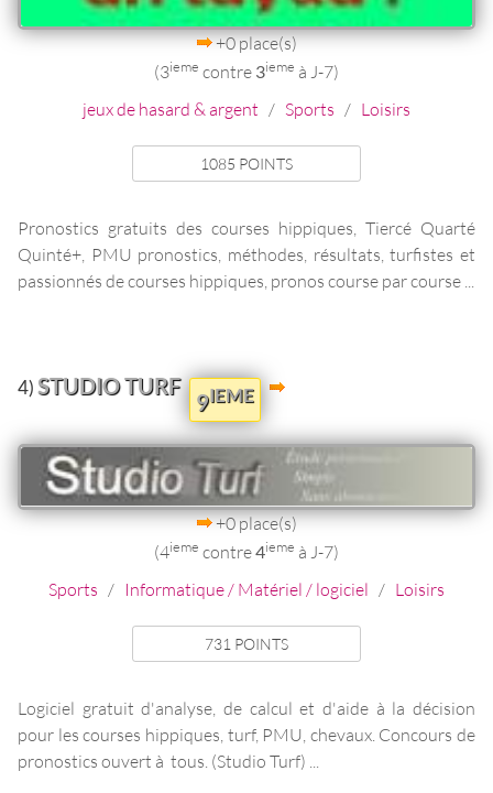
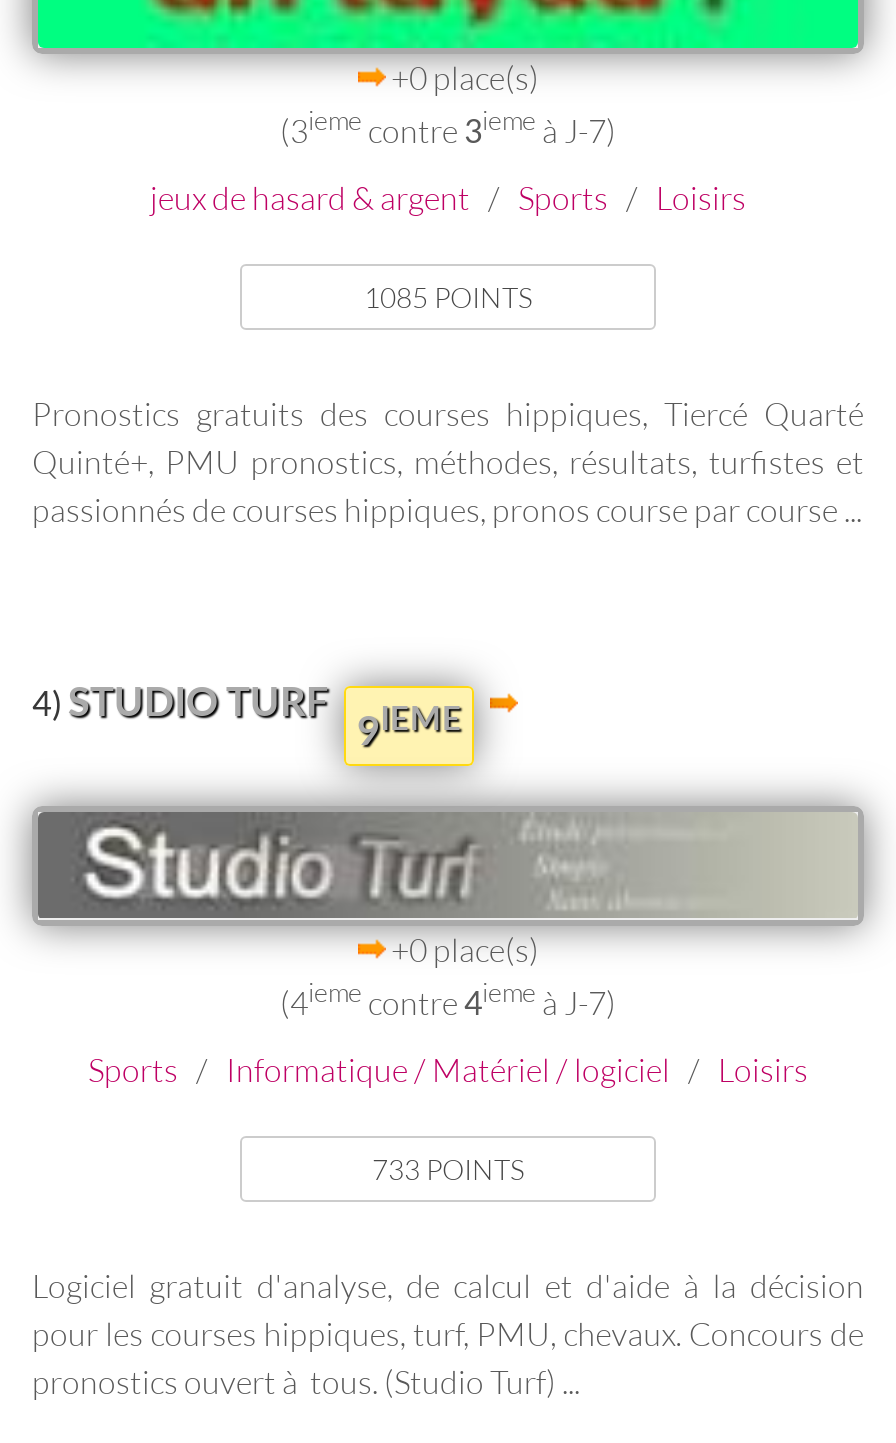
- 731 POINTS
+ 733 POINTS
